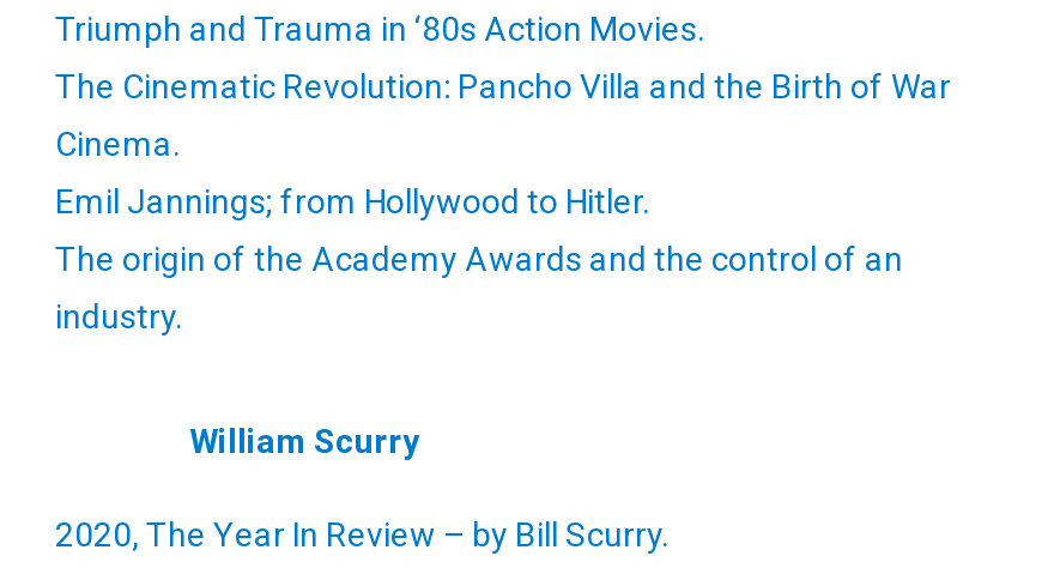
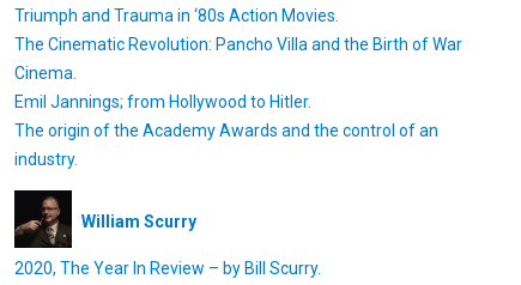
+ [image]
